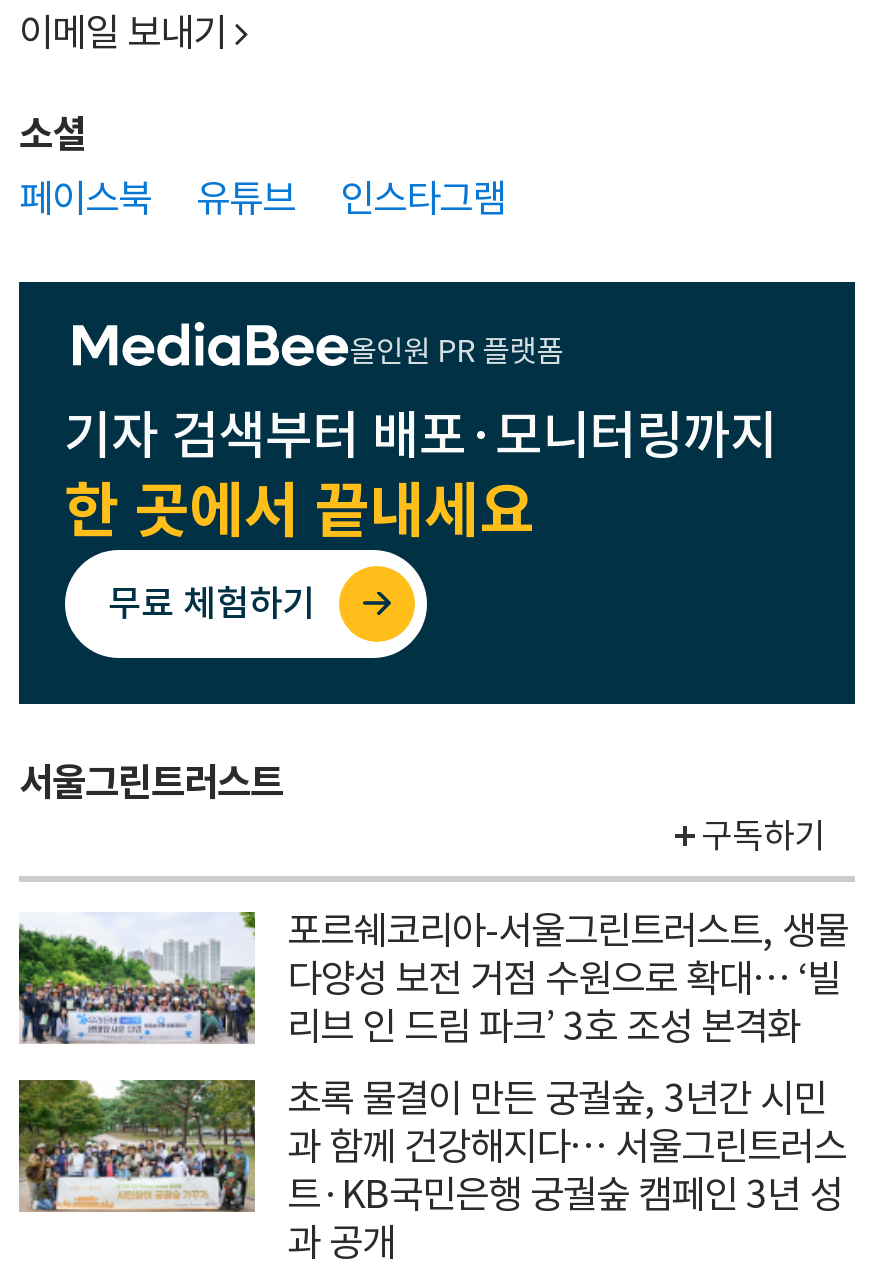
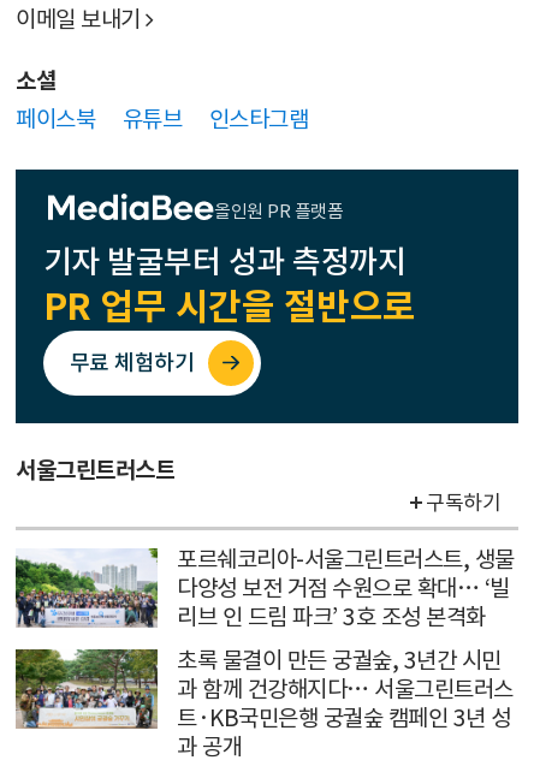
- 기자 검색부터 배포·모니터링까지
- 한 곳에서 끝내세요
+ 기자 발굴부터 성과 측정까지
+ PR 업무 시간을 절반으로
